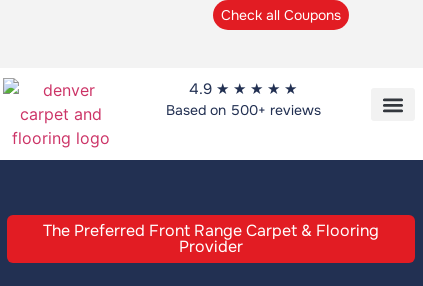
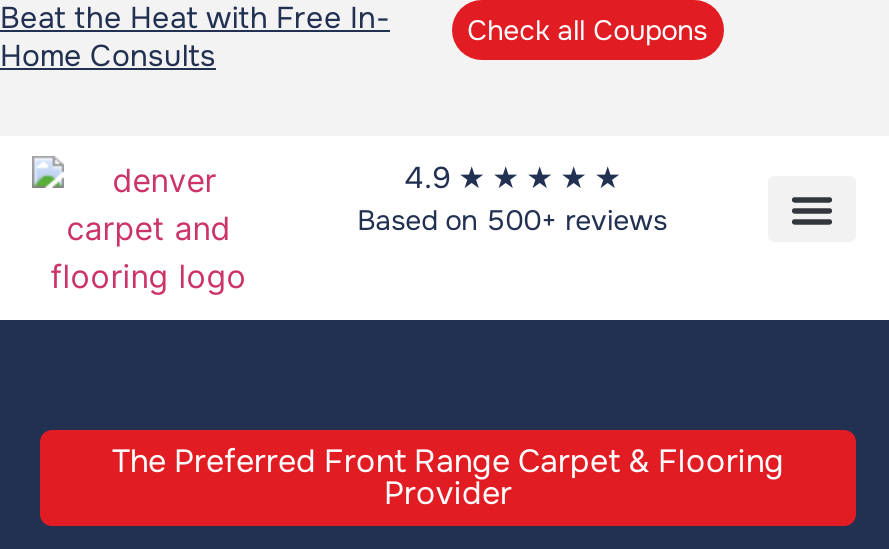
+ Beat the Heat with Free In-
+ Home Consults
